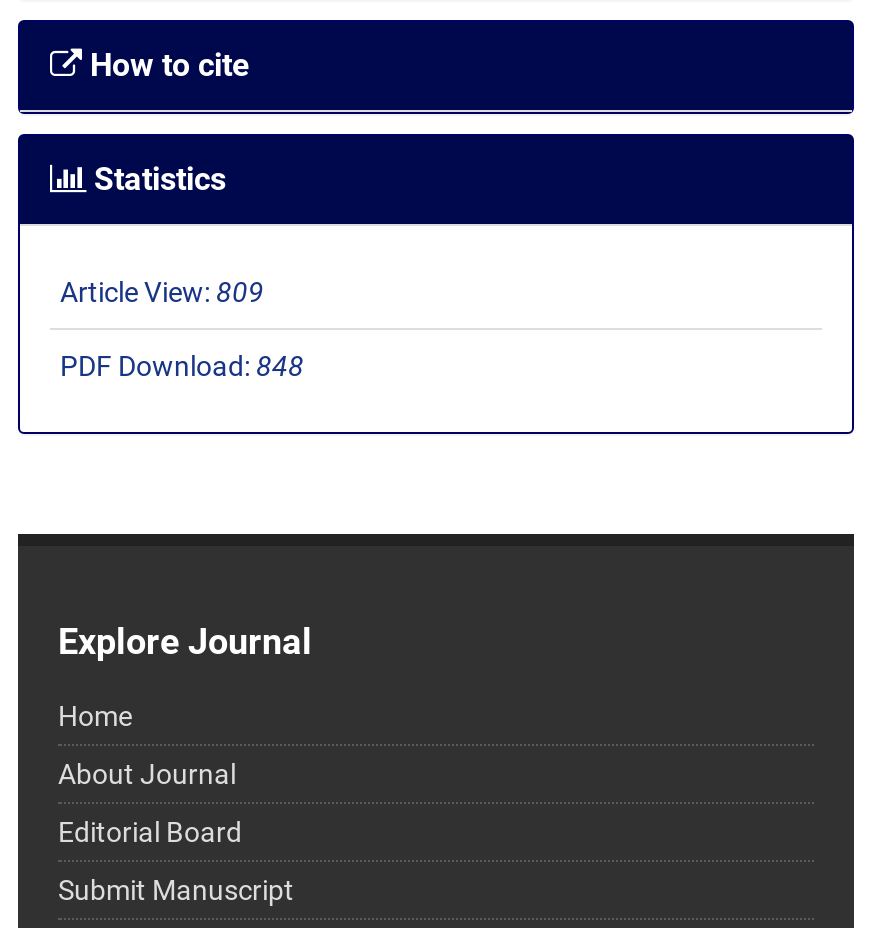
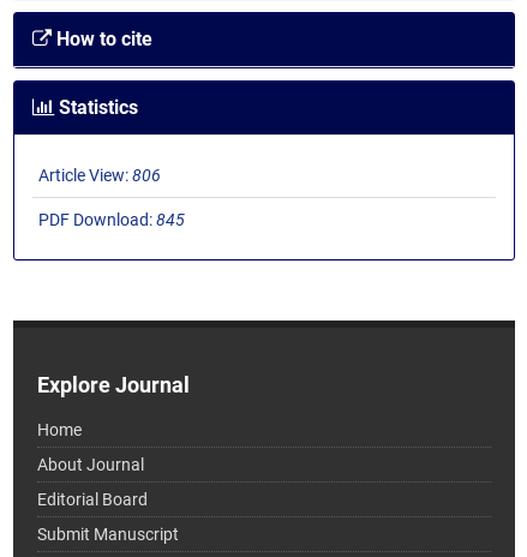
- Article View: 809
+ Article View: 806

- PDF Download: 848
+ PDF Download: 845
